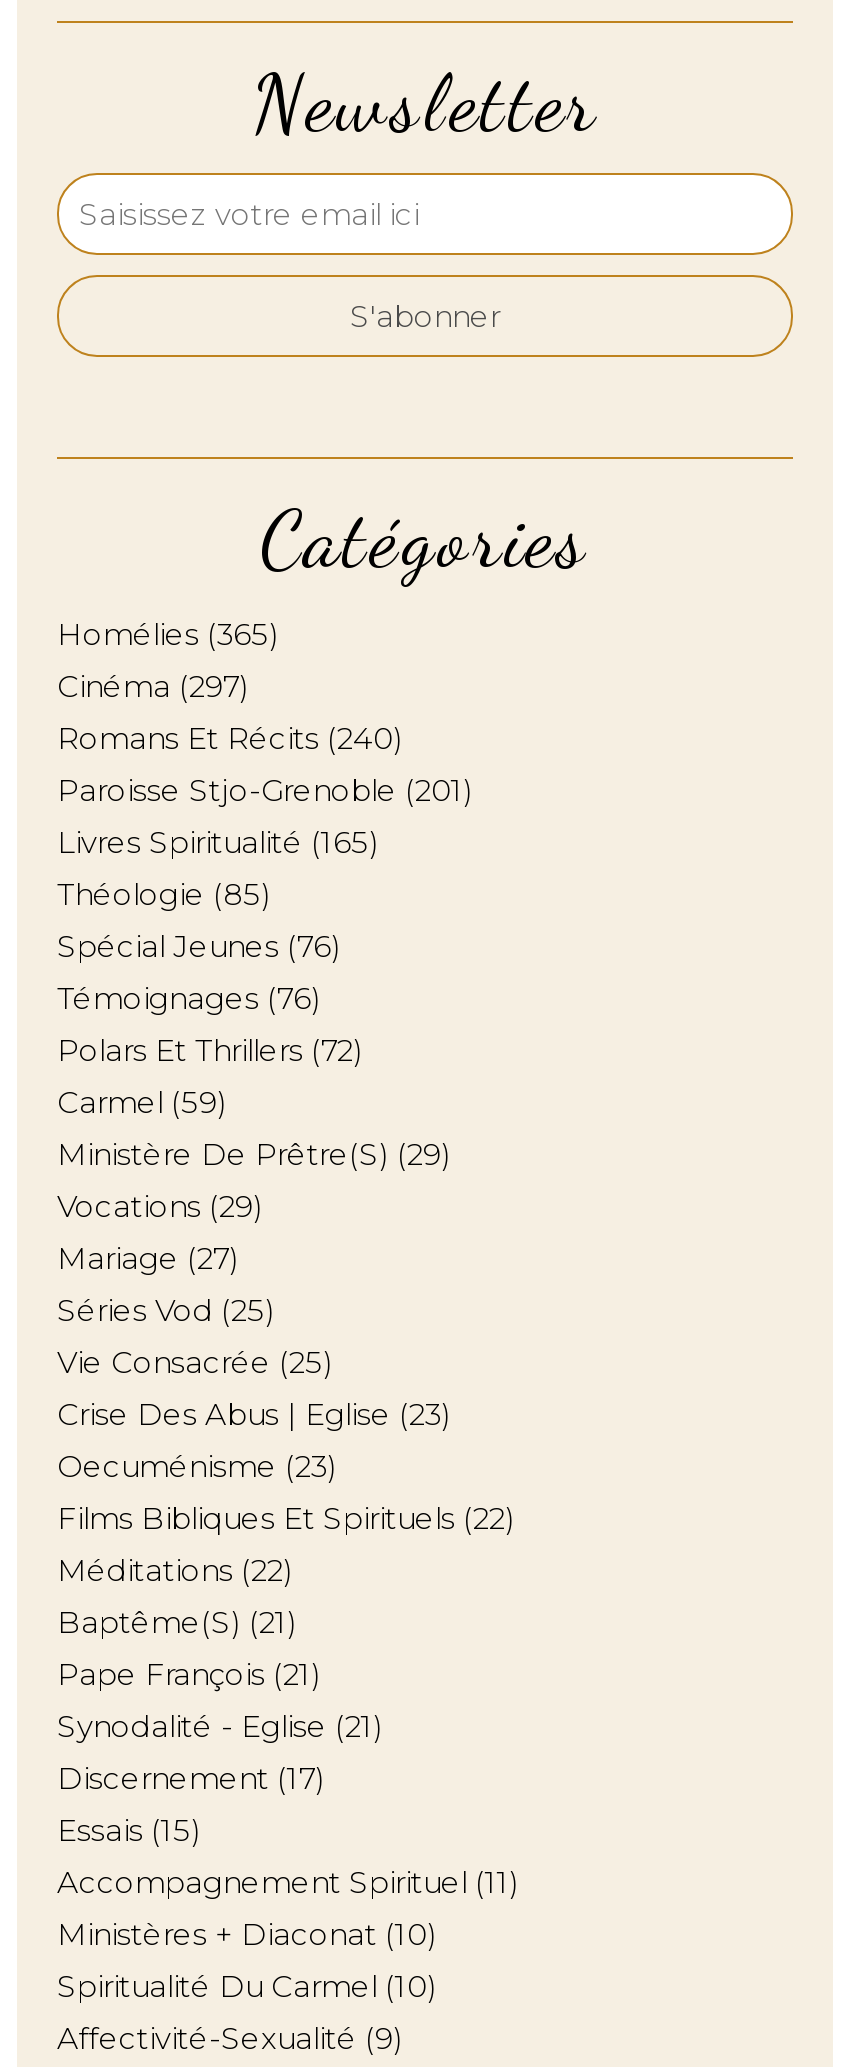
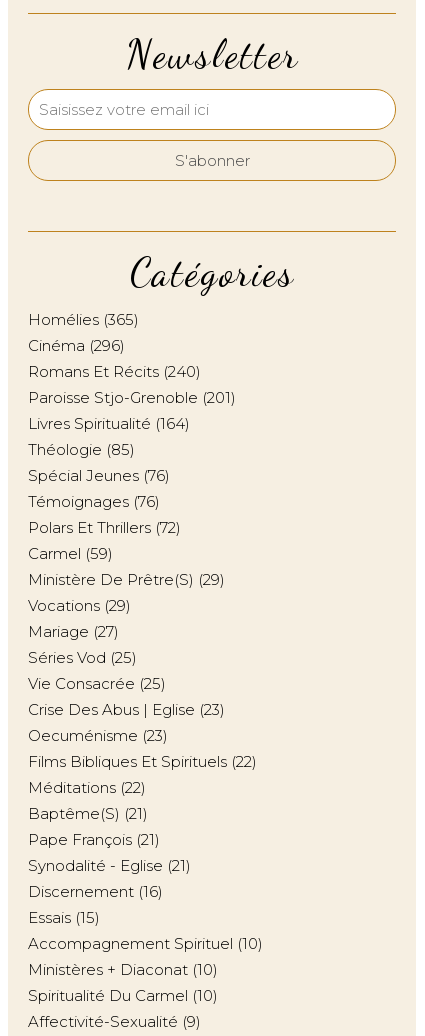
- Cinéma (297)
+ Cinéma (296)

- Livres Spiritualité (165)
+ Livres Spiritualité (164)

- Discernement (17)
+ Discernement (16)

- Accompagnement Spirituel (11)
+ Accompagnement Spirituel (10)
